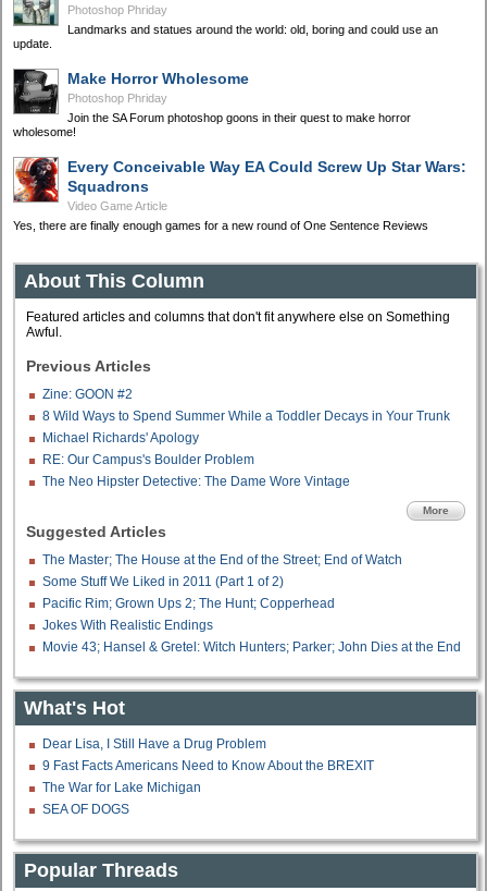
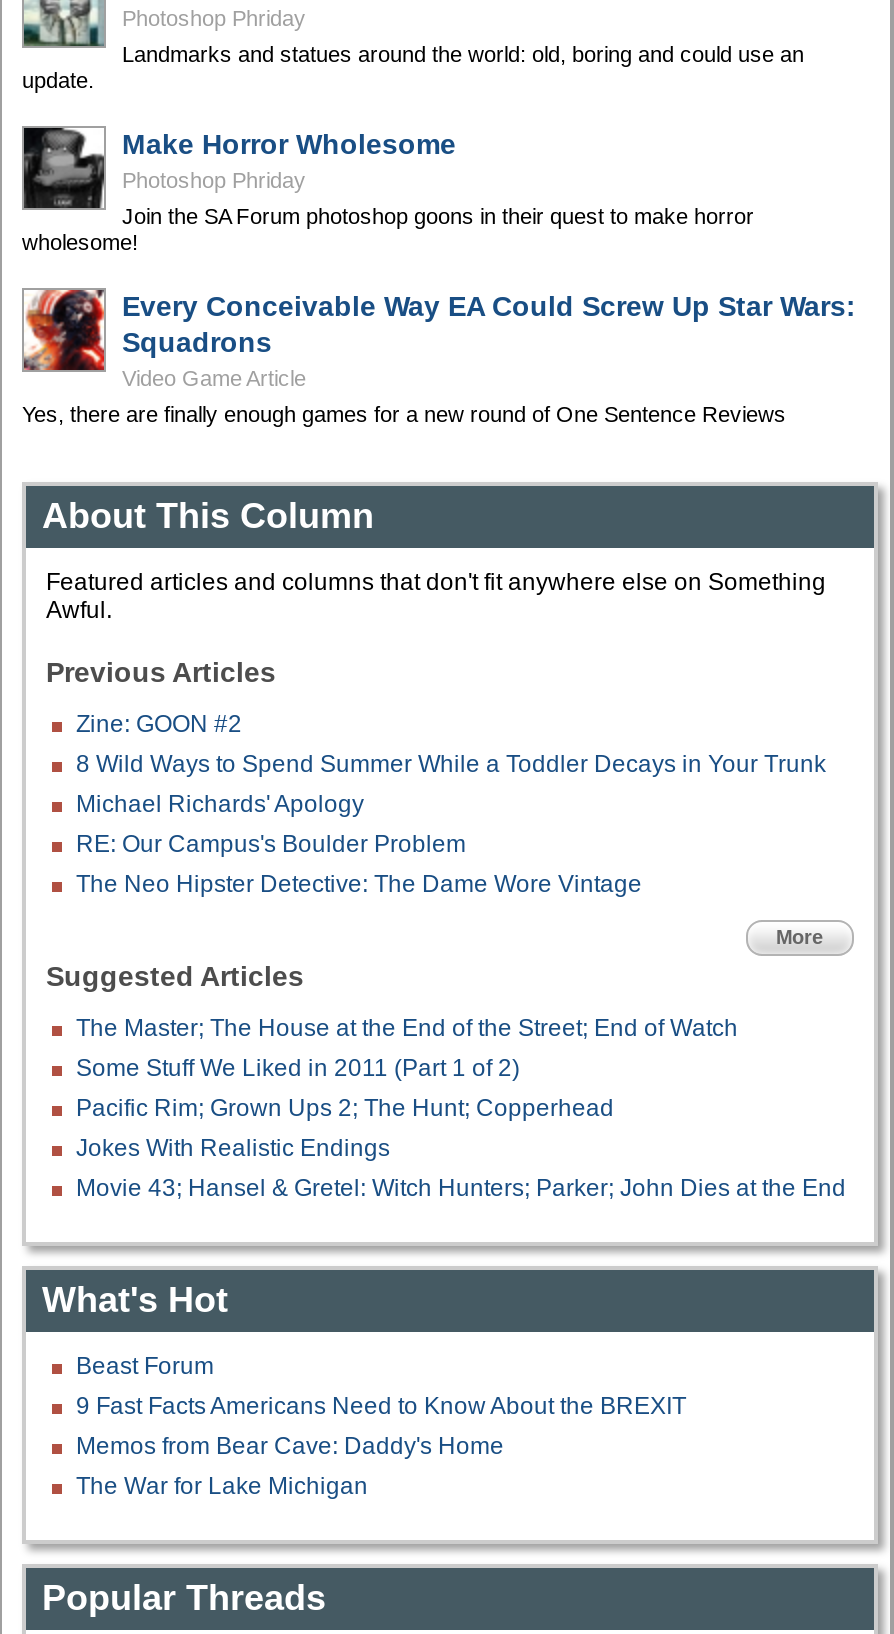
- Dear Lisa, I Still Have a Drug Problem
+ Beast Forum

+ Memos from Bear Cave: Daddy's Home

moved down: The War for Lake Michigan

- SEA OF DOGS
